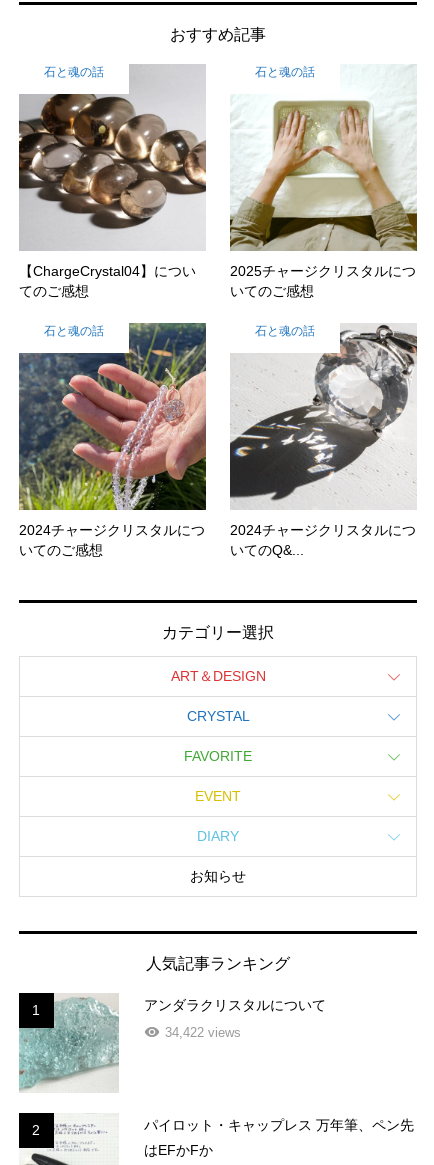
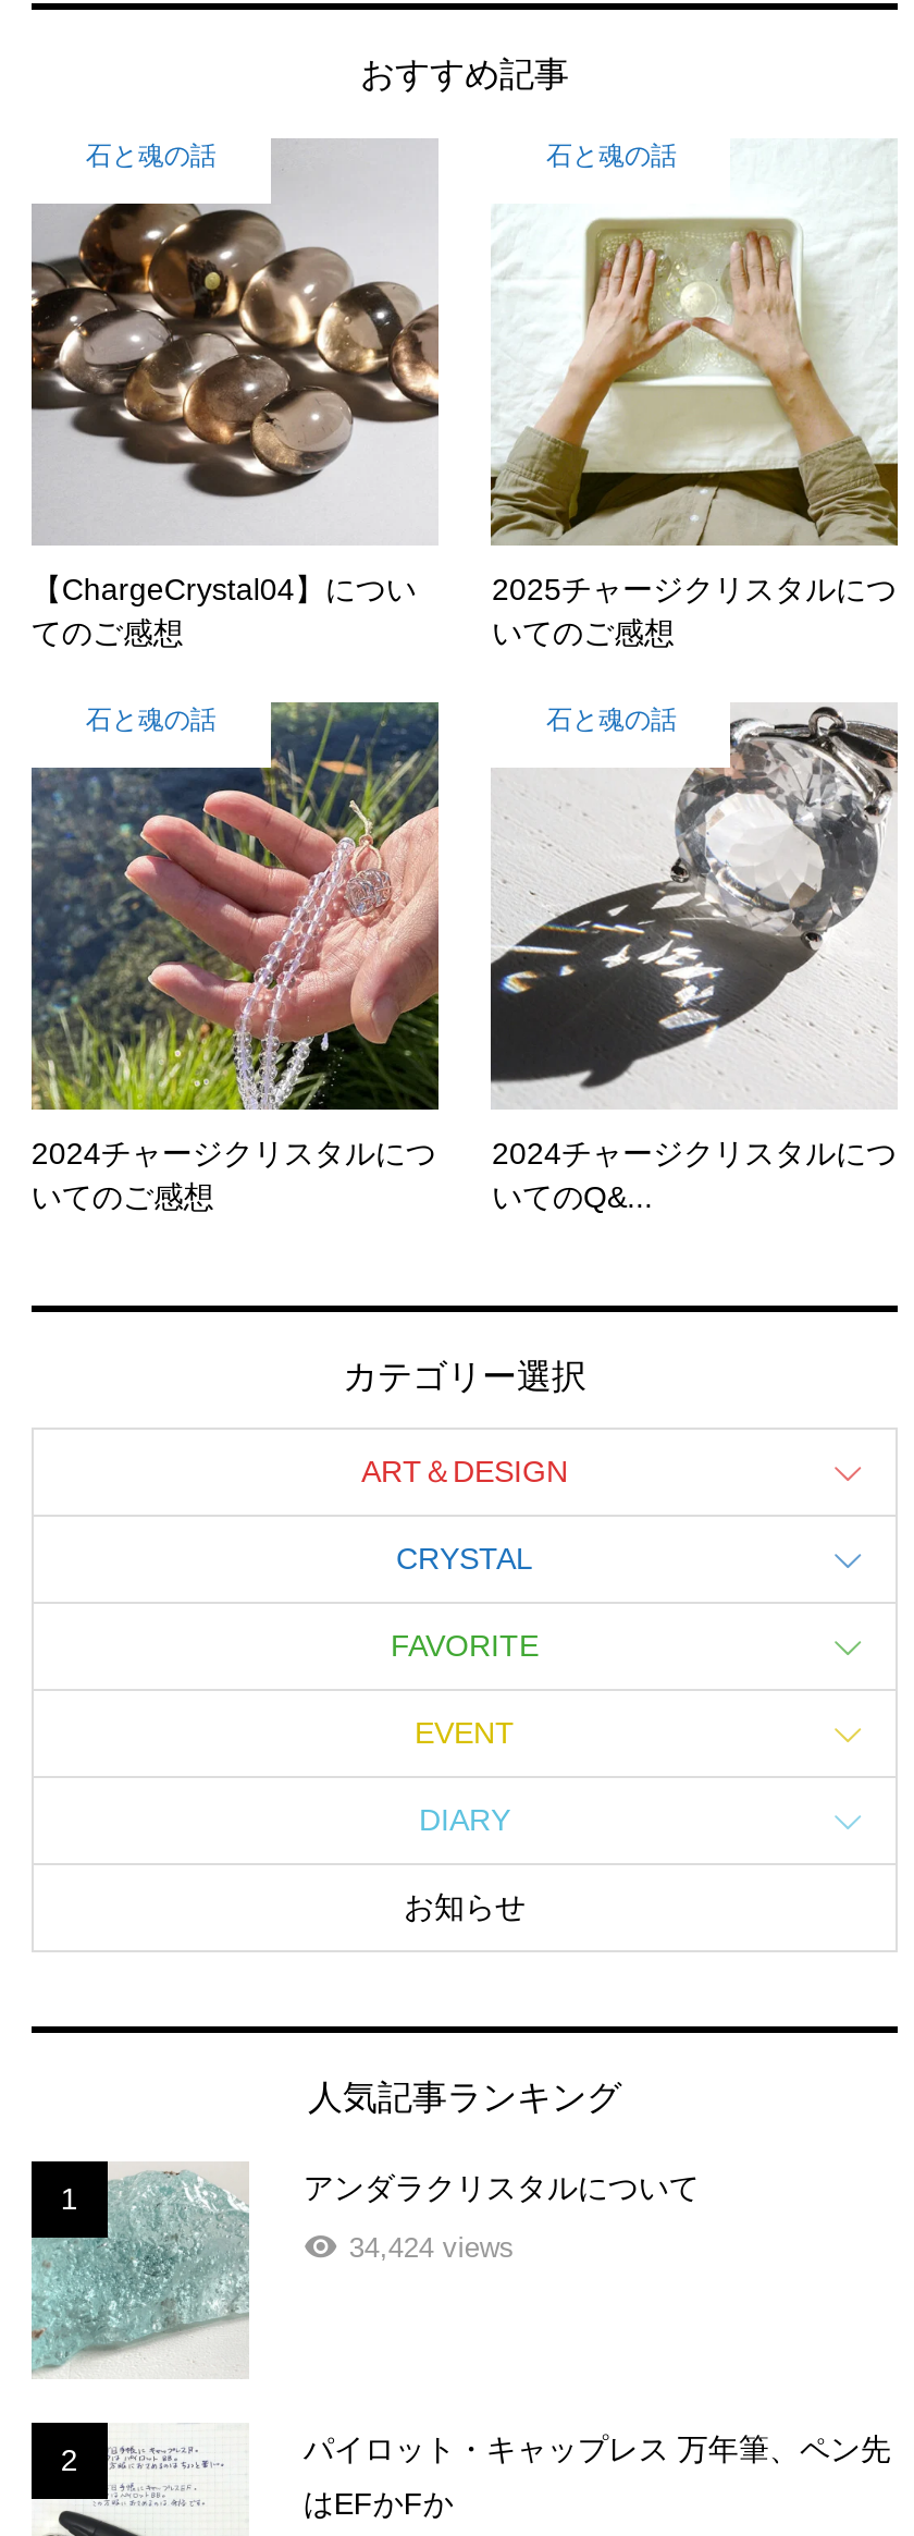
- 34,422 views
+ 34,424 views
